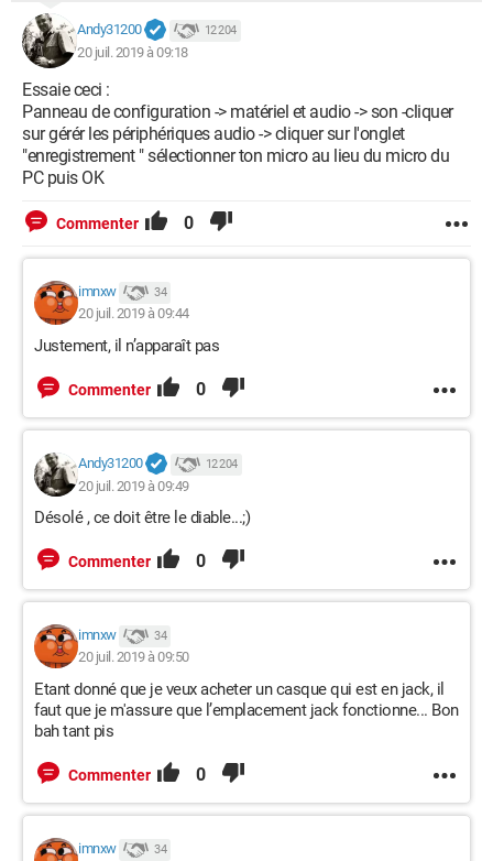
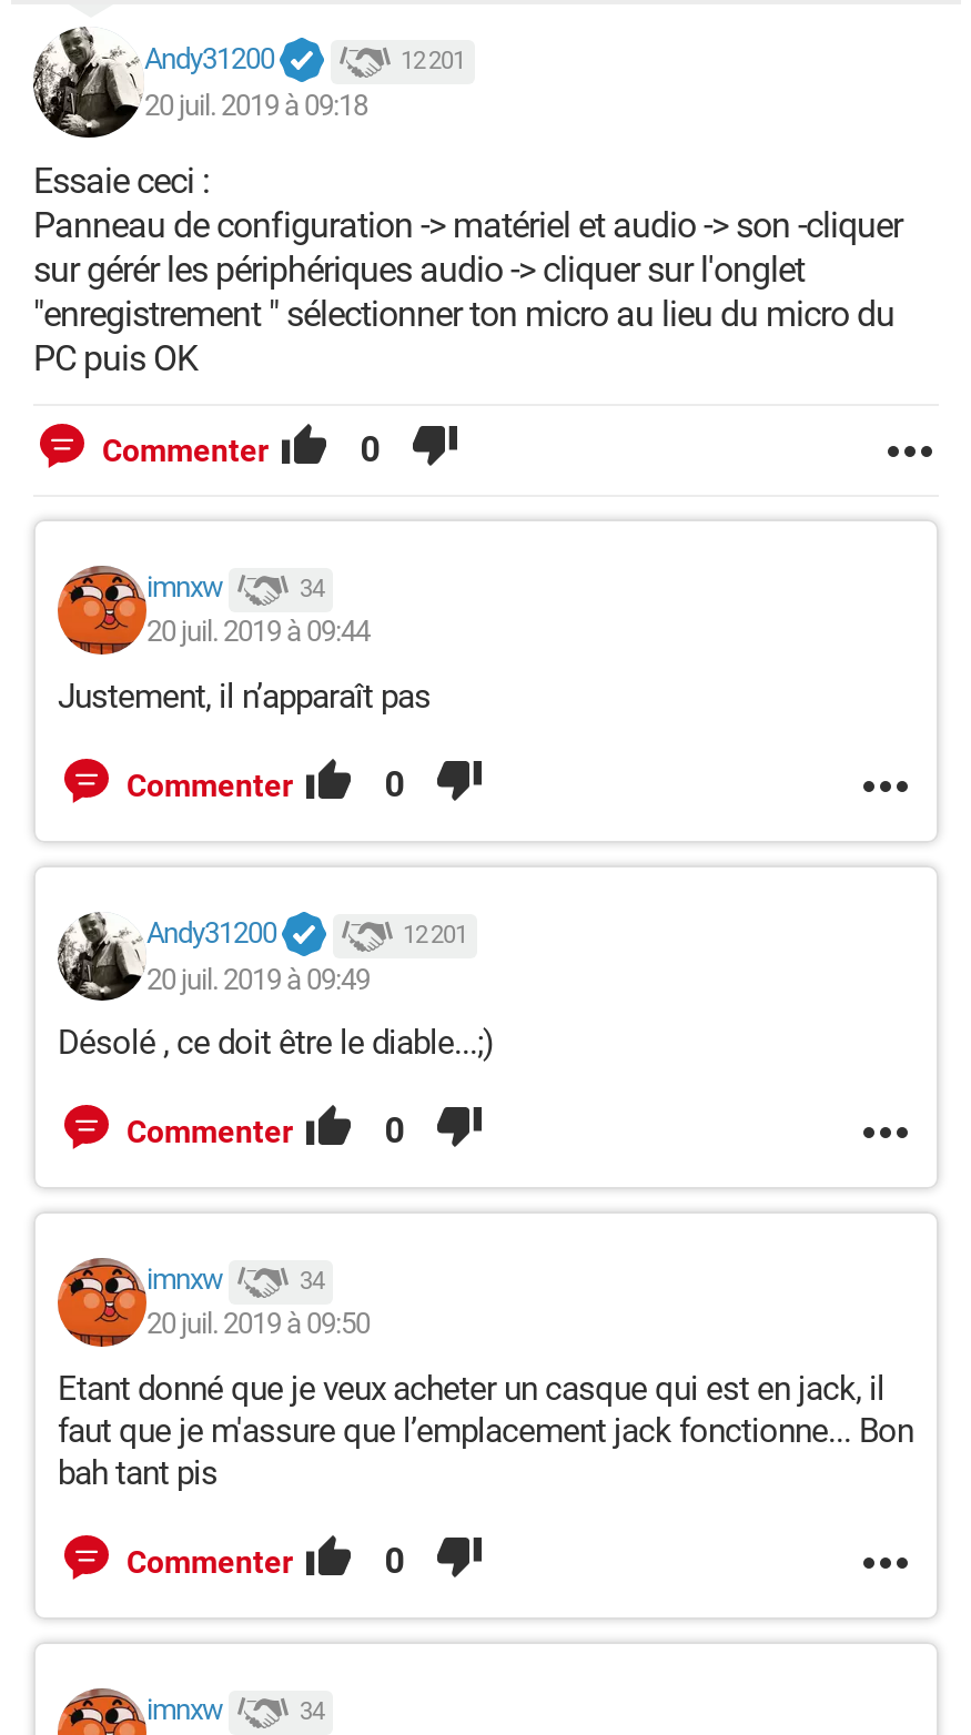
- 12 204
+ 12 201

- 12 204
+ 12 201
